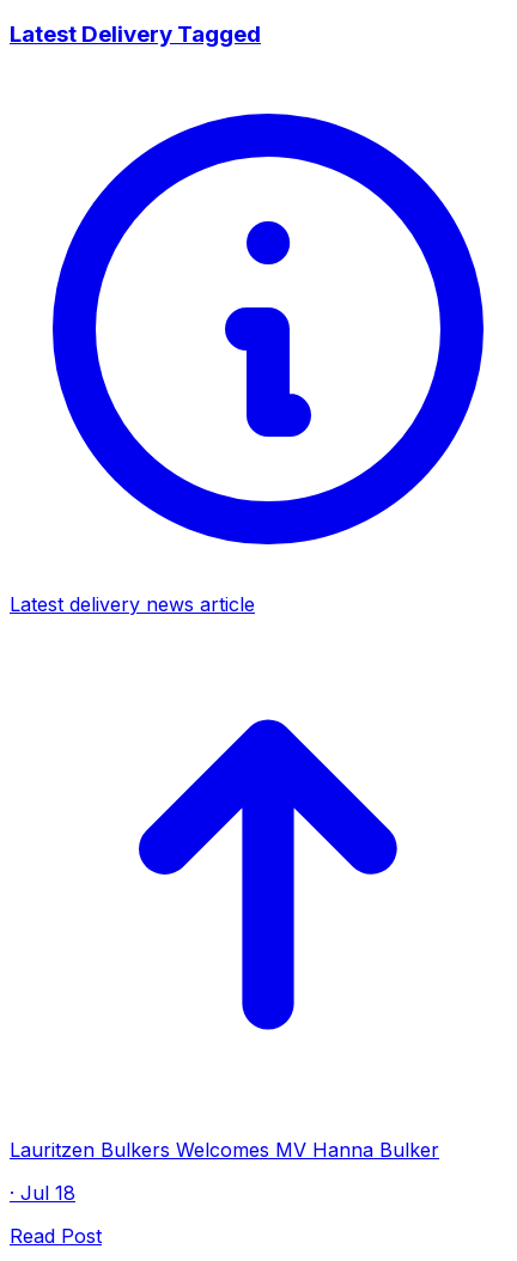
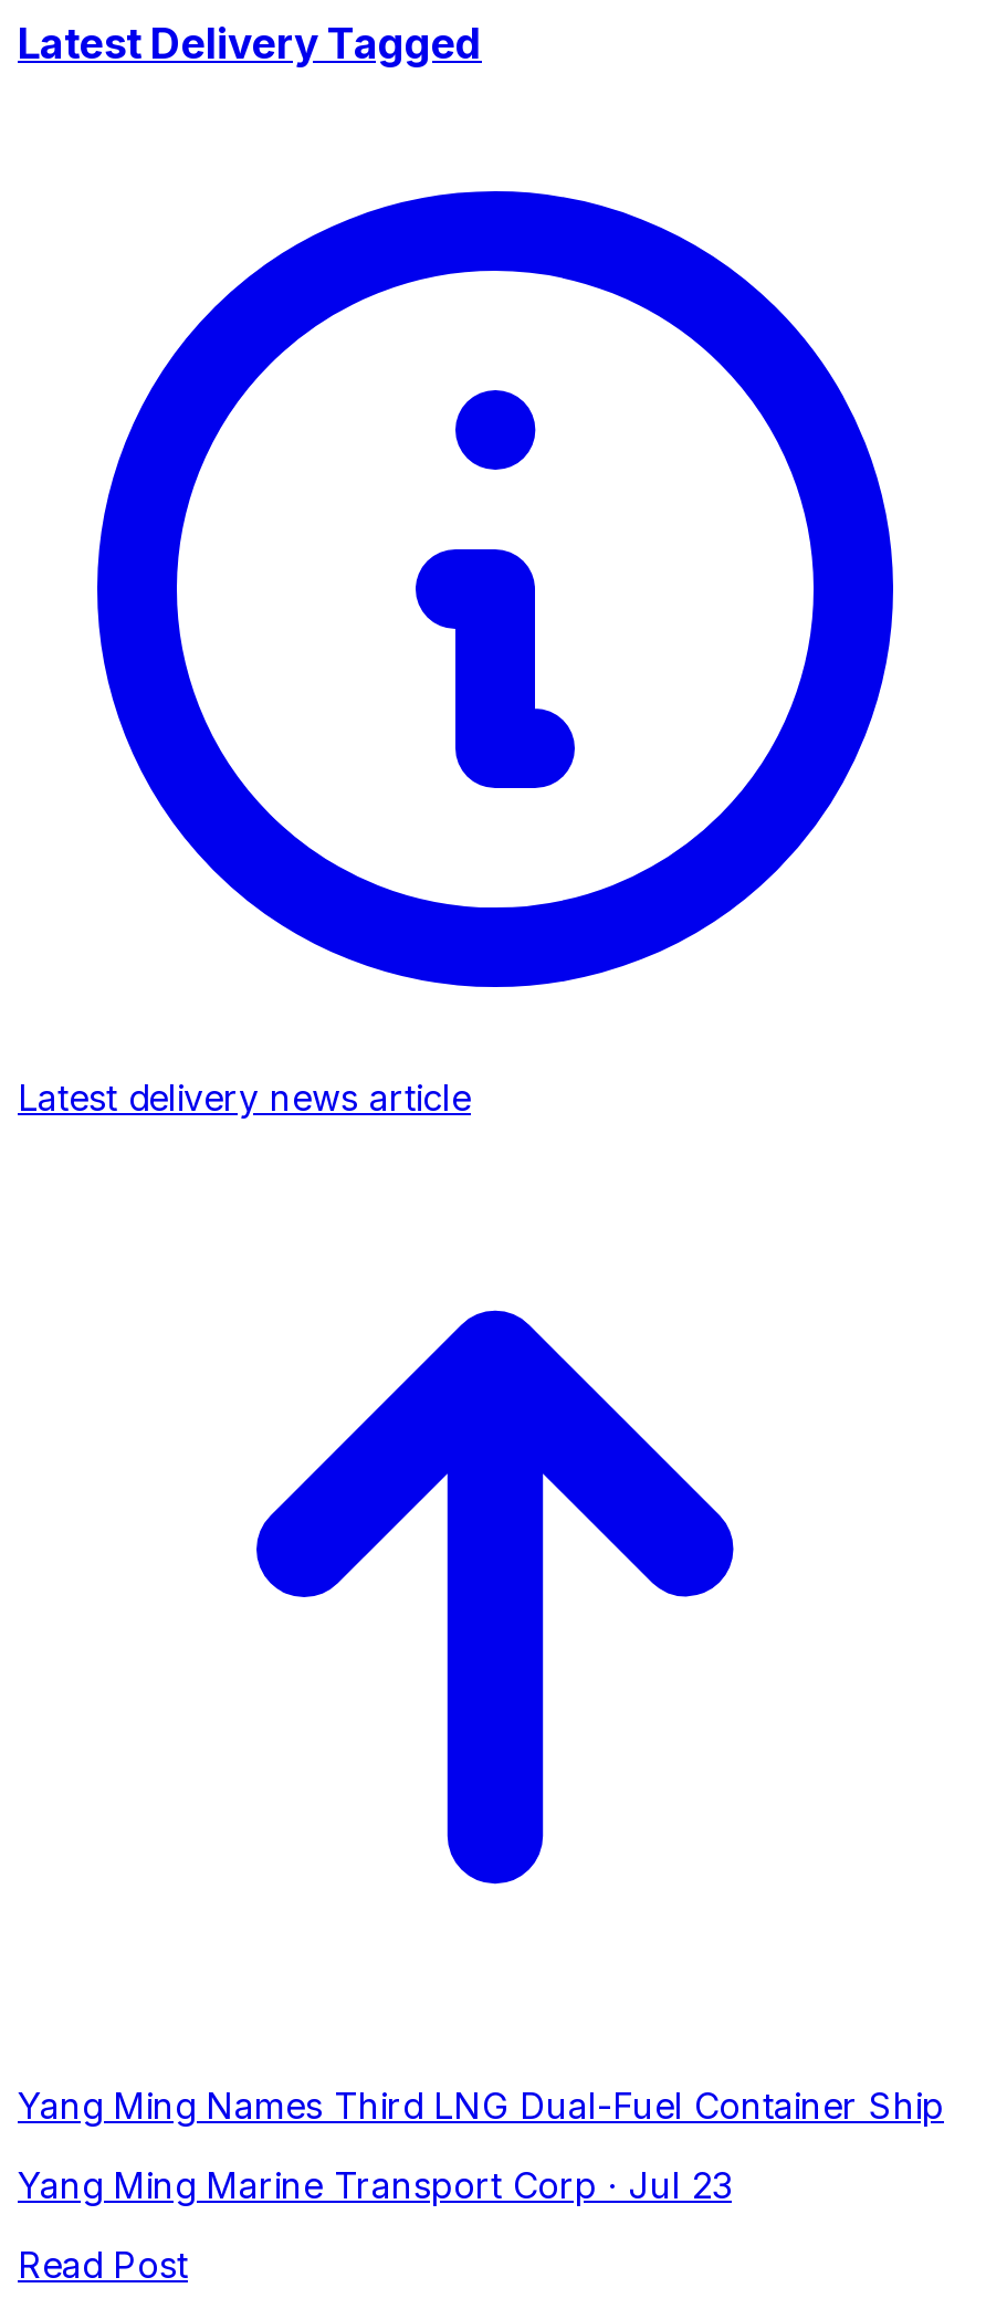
- Lauritzen Bulkers Welcomes MV Hanna Bulker
+ Yang Ming Names Third LNG Dual-Fuel Container Ship

- · Jul 18
+ Yang Ming Marine Transport Corp · Jul 23
